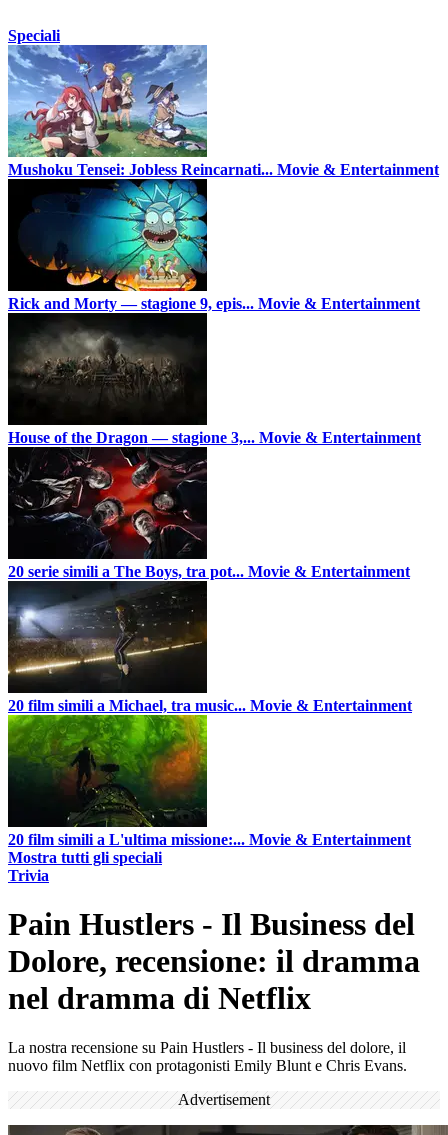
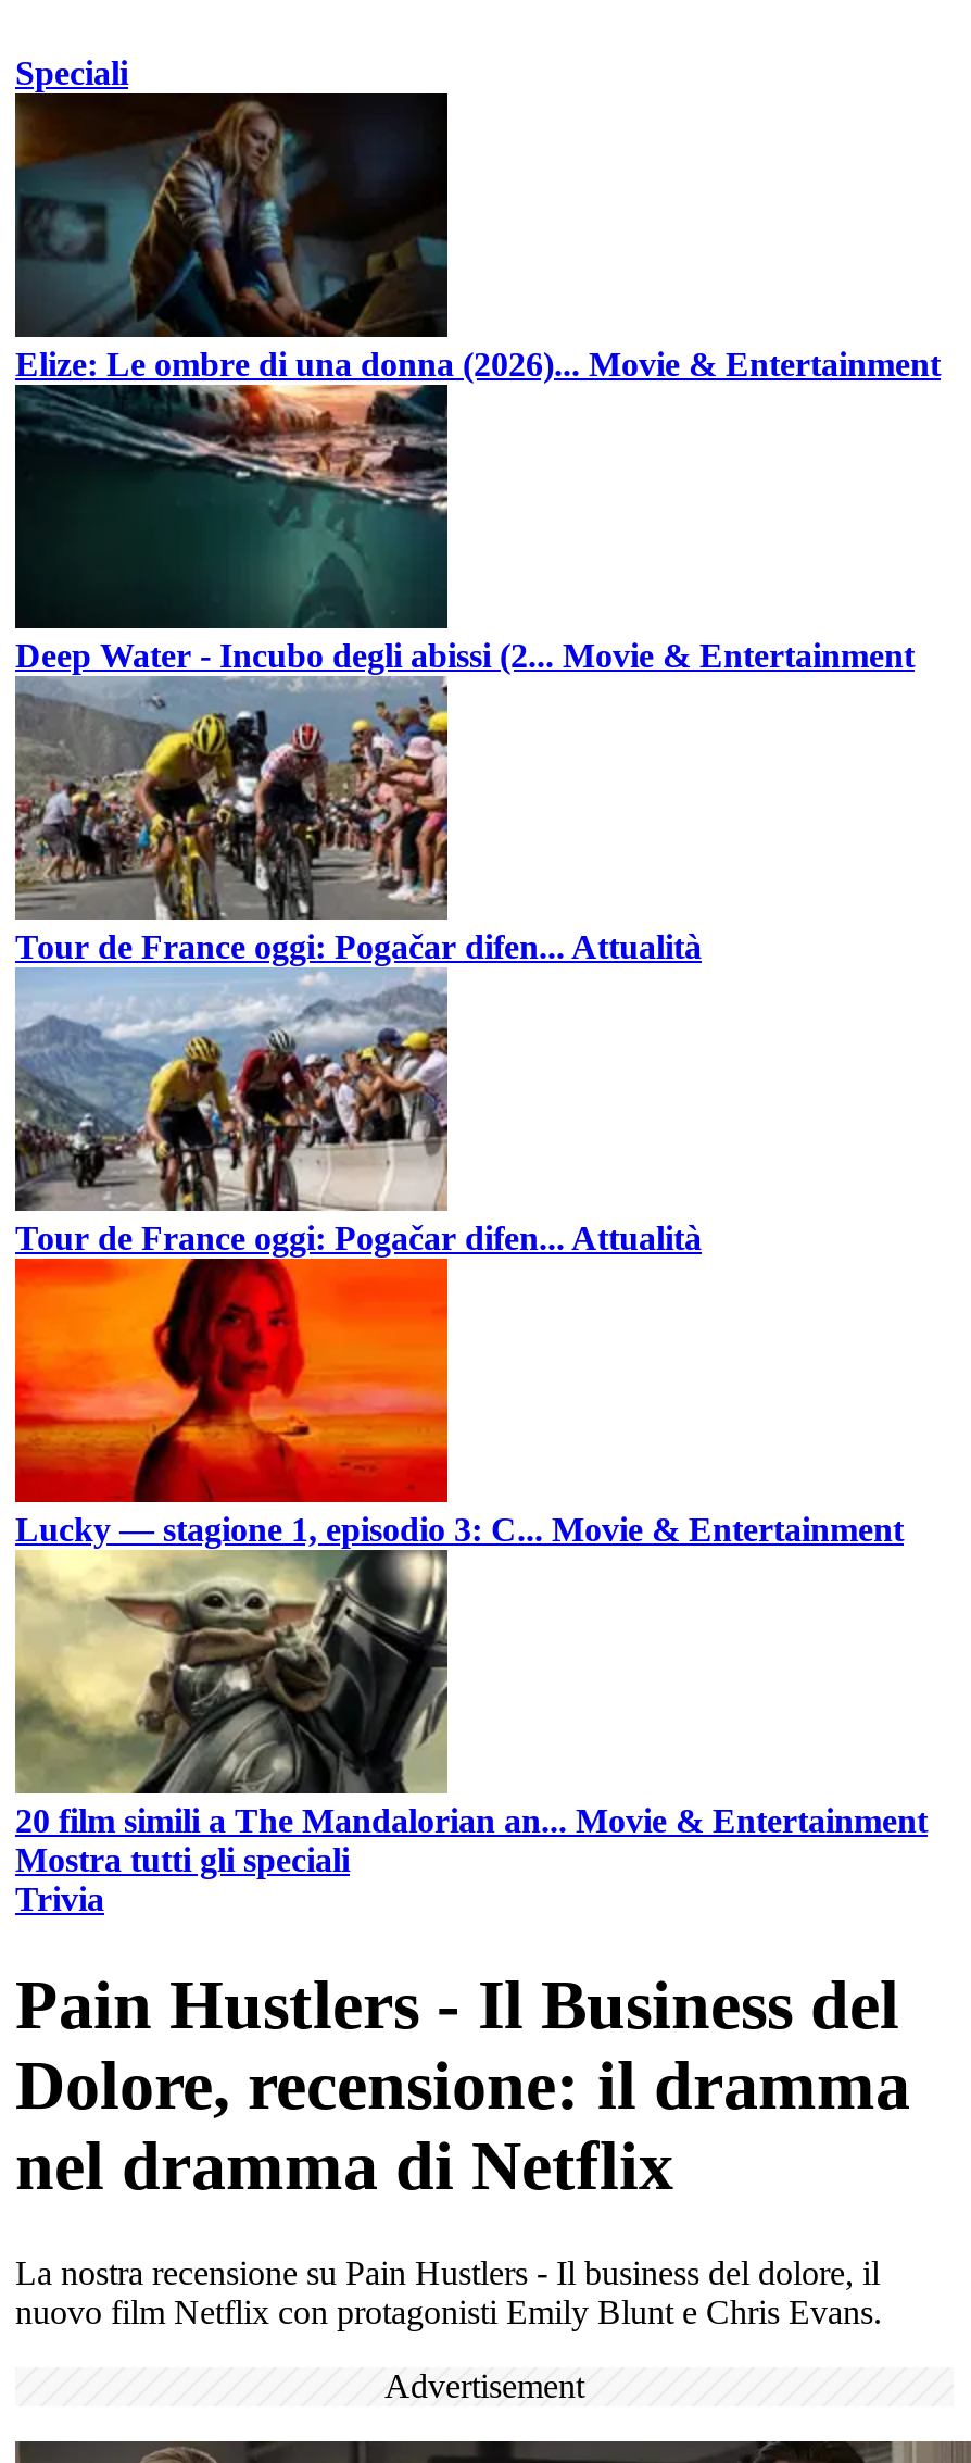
- [image]
- Mushoku Tensei: Jobless Reincarnati... Movie & Entertainment
+ [image]
+ Elize: Le ombre di una donna (2026)... Movie & Entertainment

- [image]
- Rick and Morty — stagione 9, epis... Movie & Entertainment
+ [image]
+ Deep Water - Incubo degli abissi (2... Movie & Entertainment

- [image]
- House of the Dragon — stagione 3,... Movie & Entertainment
+ [image]
+ Tour de France oggi: Pogačar difen... Attualità

- [image]
- 20 serie simili a The Boys, tra pot... Movie & Entertainment
+ [image]
+ Tour de France oggi: Pogačar difen... Attualità

- [image]
- 20 film simili a Michael, tra music... Movie & Entertainment
+ [image]
+ Lucky — stagione 1, episodio 3: C... Movie & Entertainment

- [image]
- 20 film simili a L'ultima missione:... Movie & Entertainment
+ [image]
+ 20 film simili a The Mandalorian an... Movie & Entertainment
